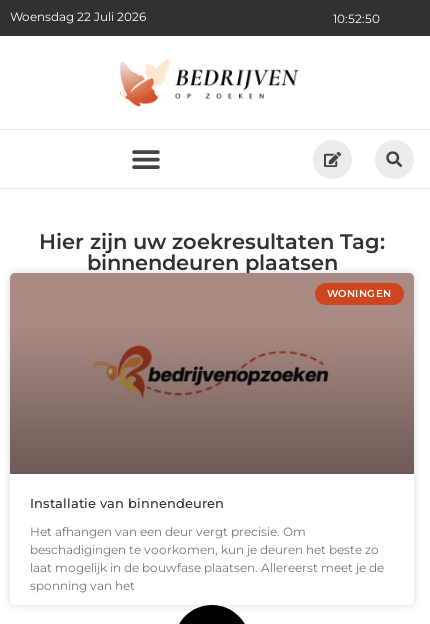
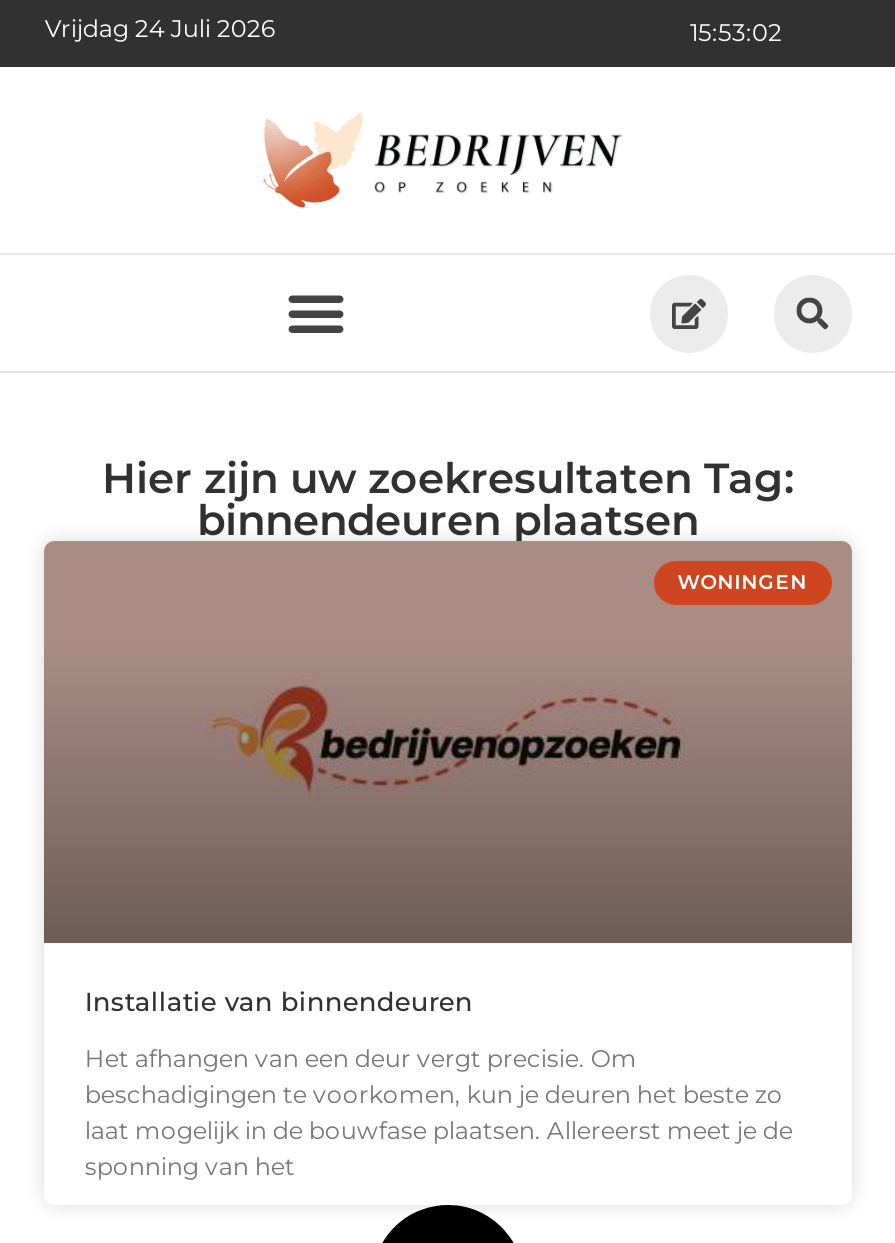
- Woensdag 22 Juli 2026
+ Vrijdag 24 Juli 2026

- 10:52:50
+ 15:53:02
